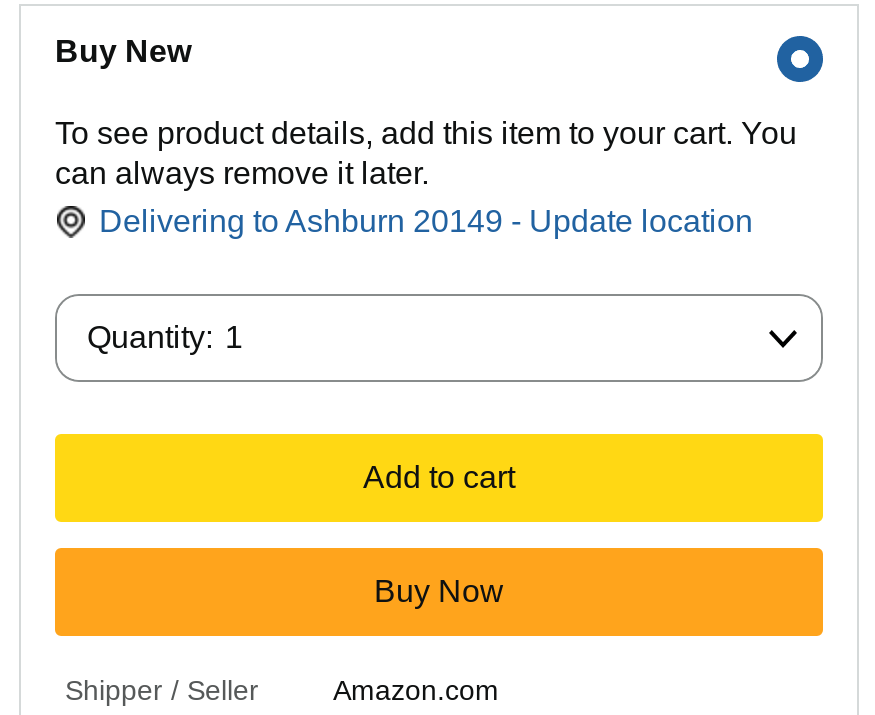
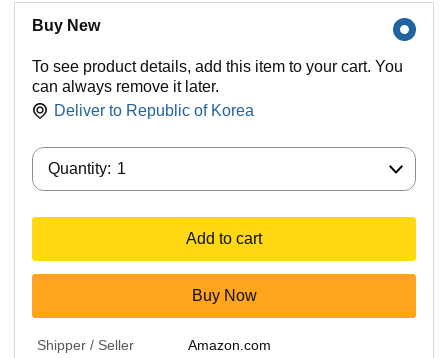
- Delivering to Ashburn 20149 - Update location
+ Deliver to Republic of Korea
